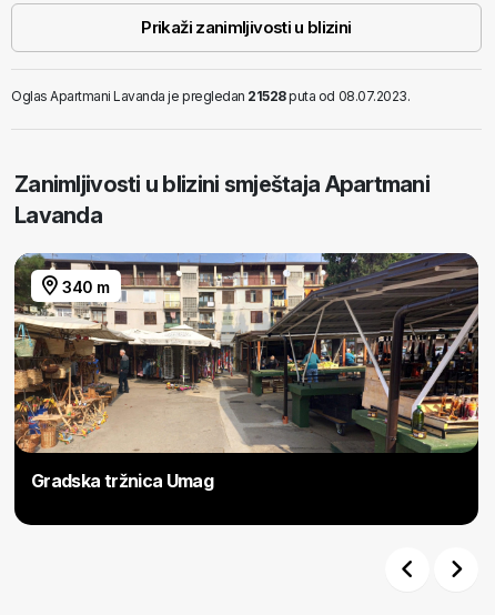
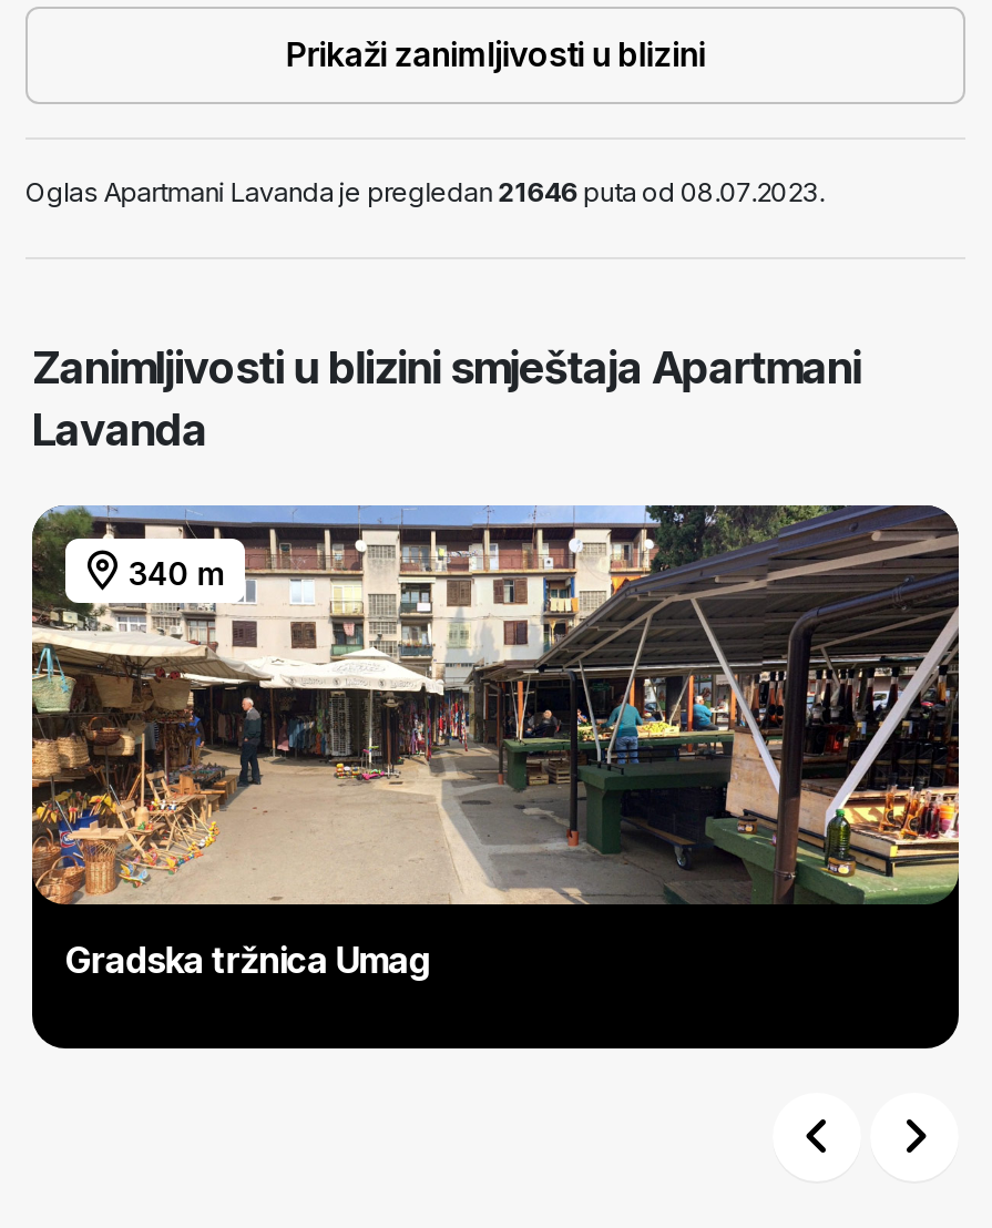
- Oglas Apartmani Lavanda je pregledan 21528 puta od 08.07.2023.
+ Oglas Apartmani Lavanda je pregledan 21646 puta od 08.07.2023.
